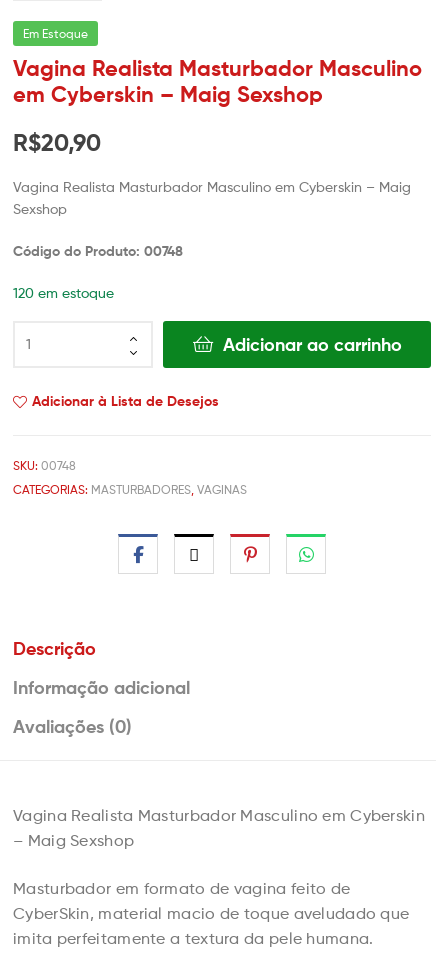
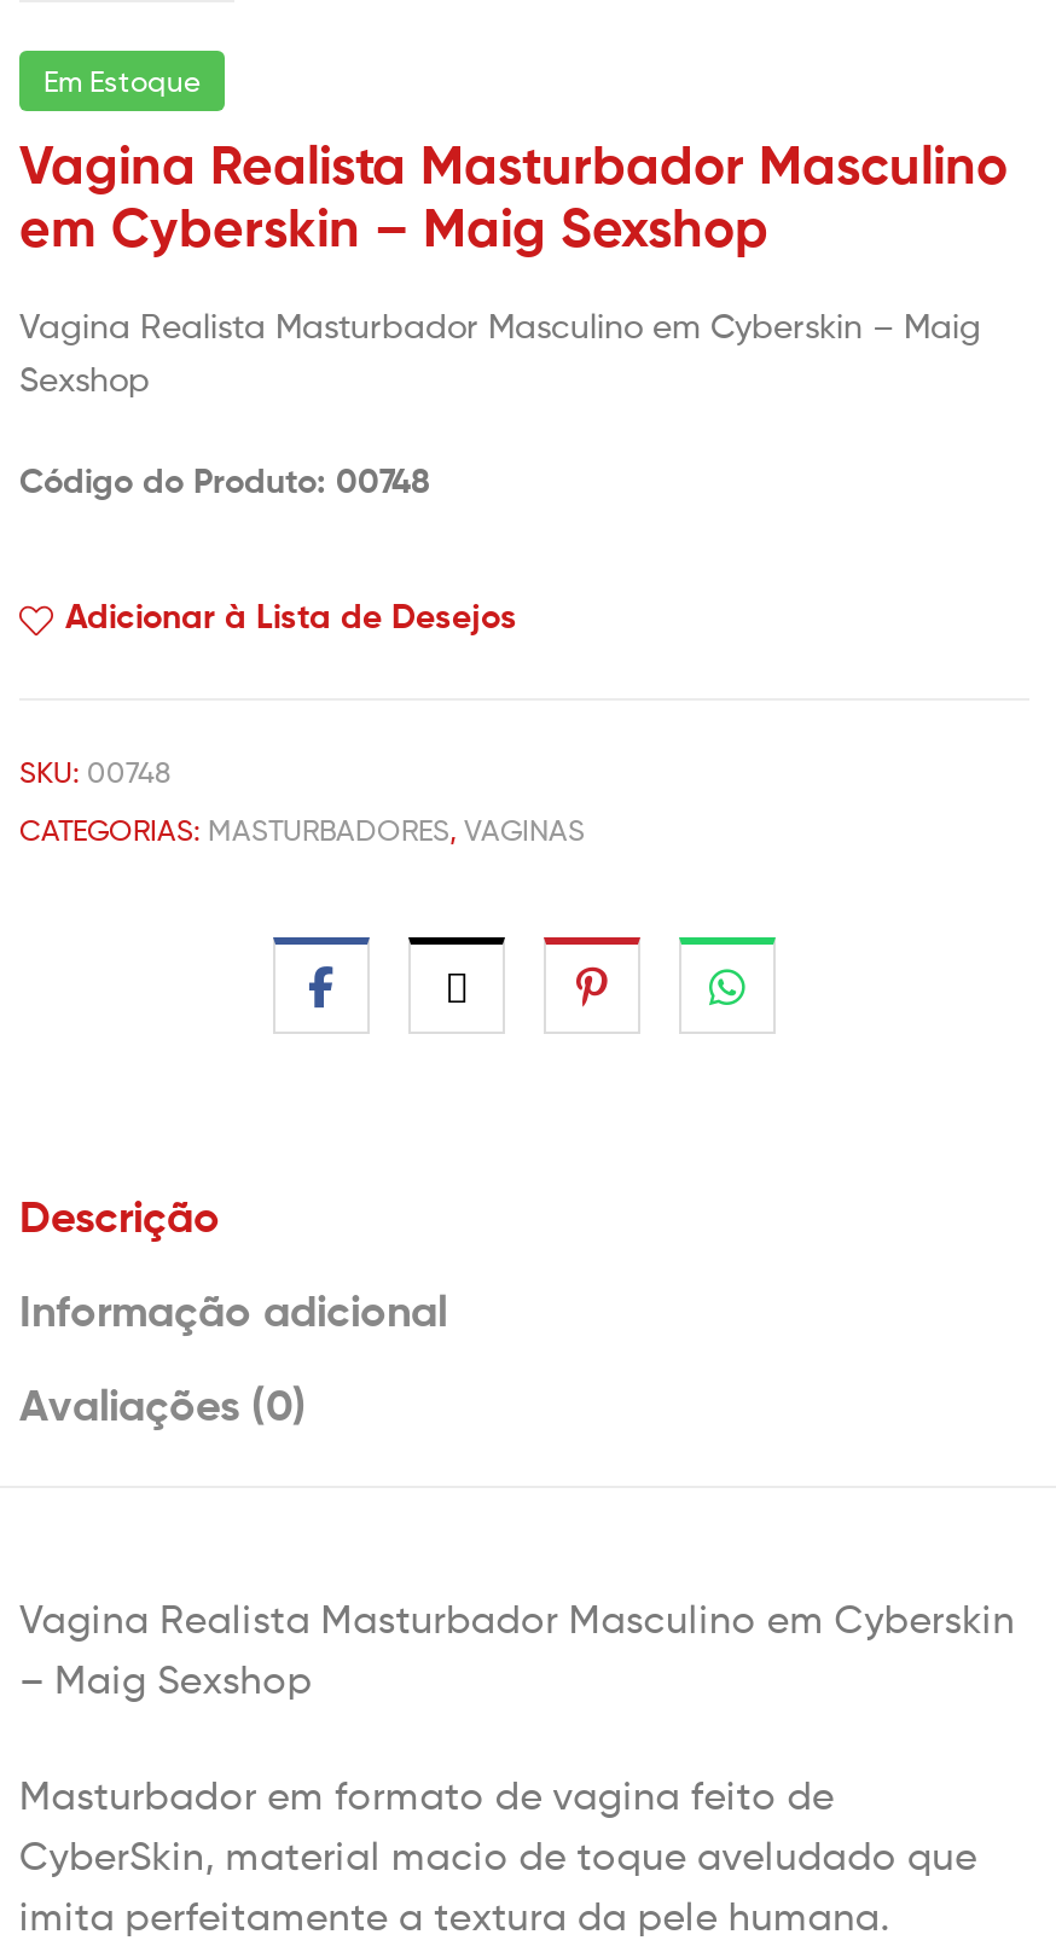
- R$20,90

- 120 em estoque
- Adicionar ao carrinho
